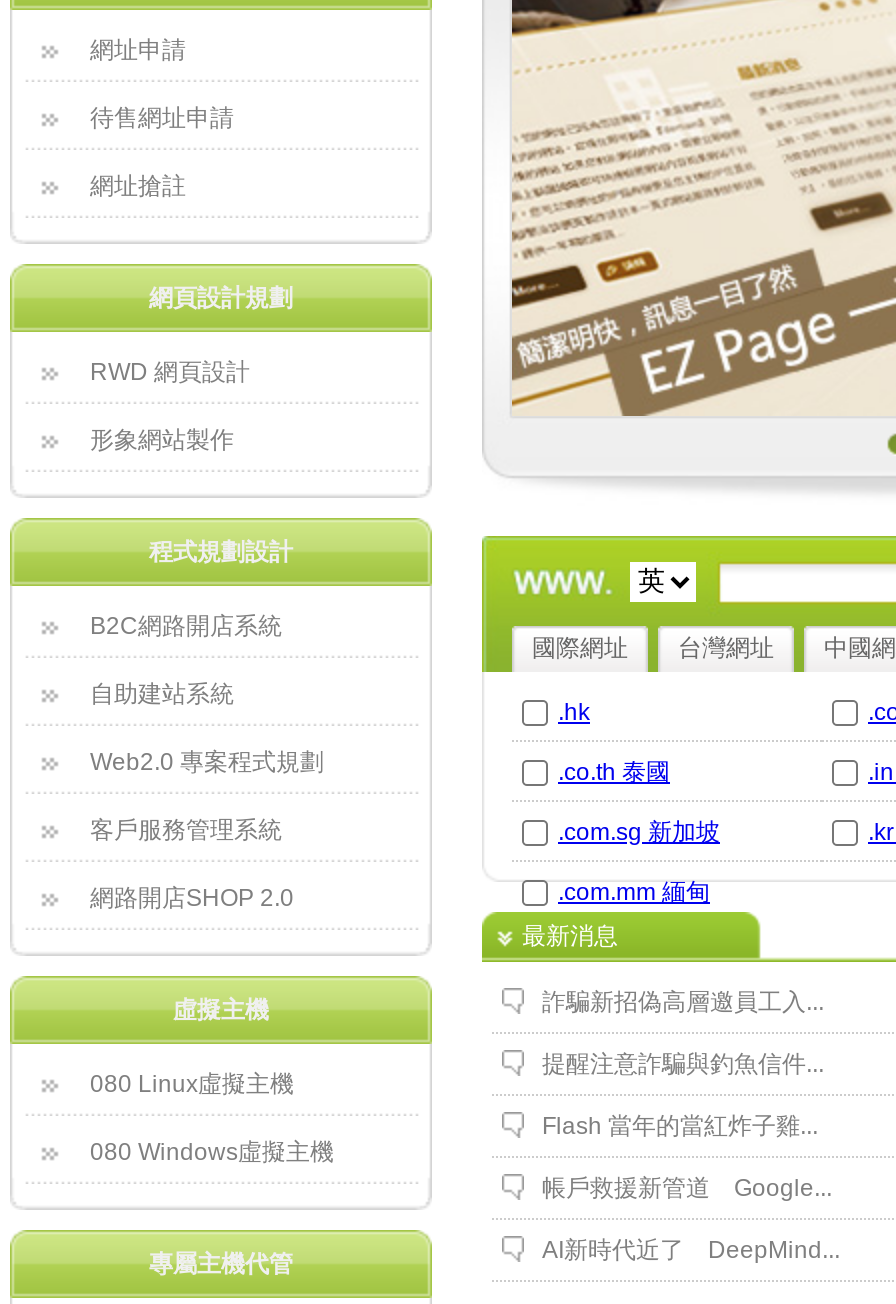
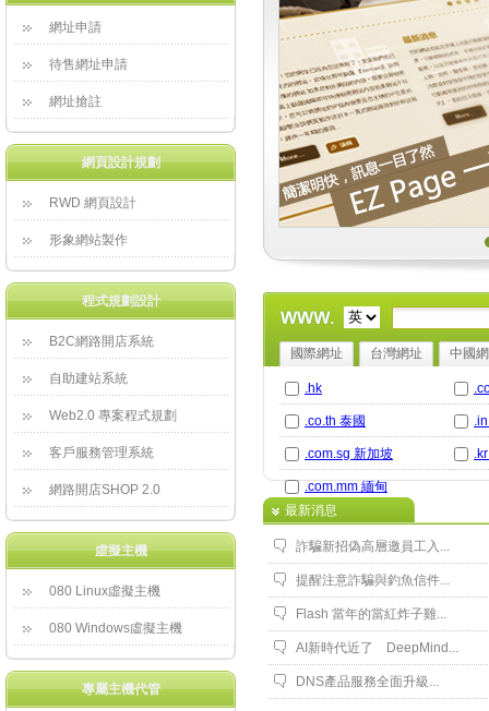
- 帳戶救援新管道 Google...

moved up: AI新時代近了 DeepMind...

+ DNS產品服務全面升級...
